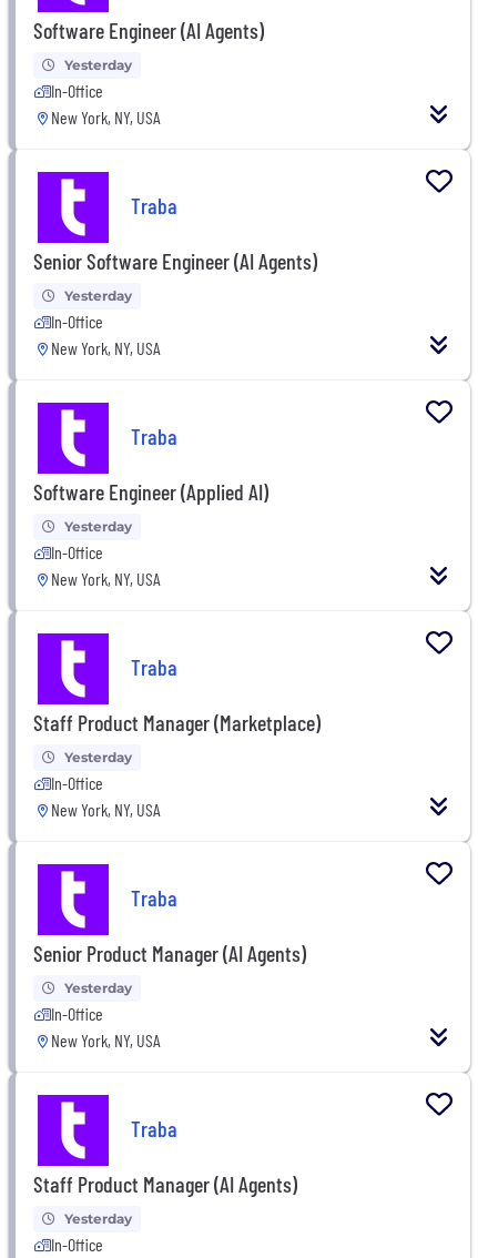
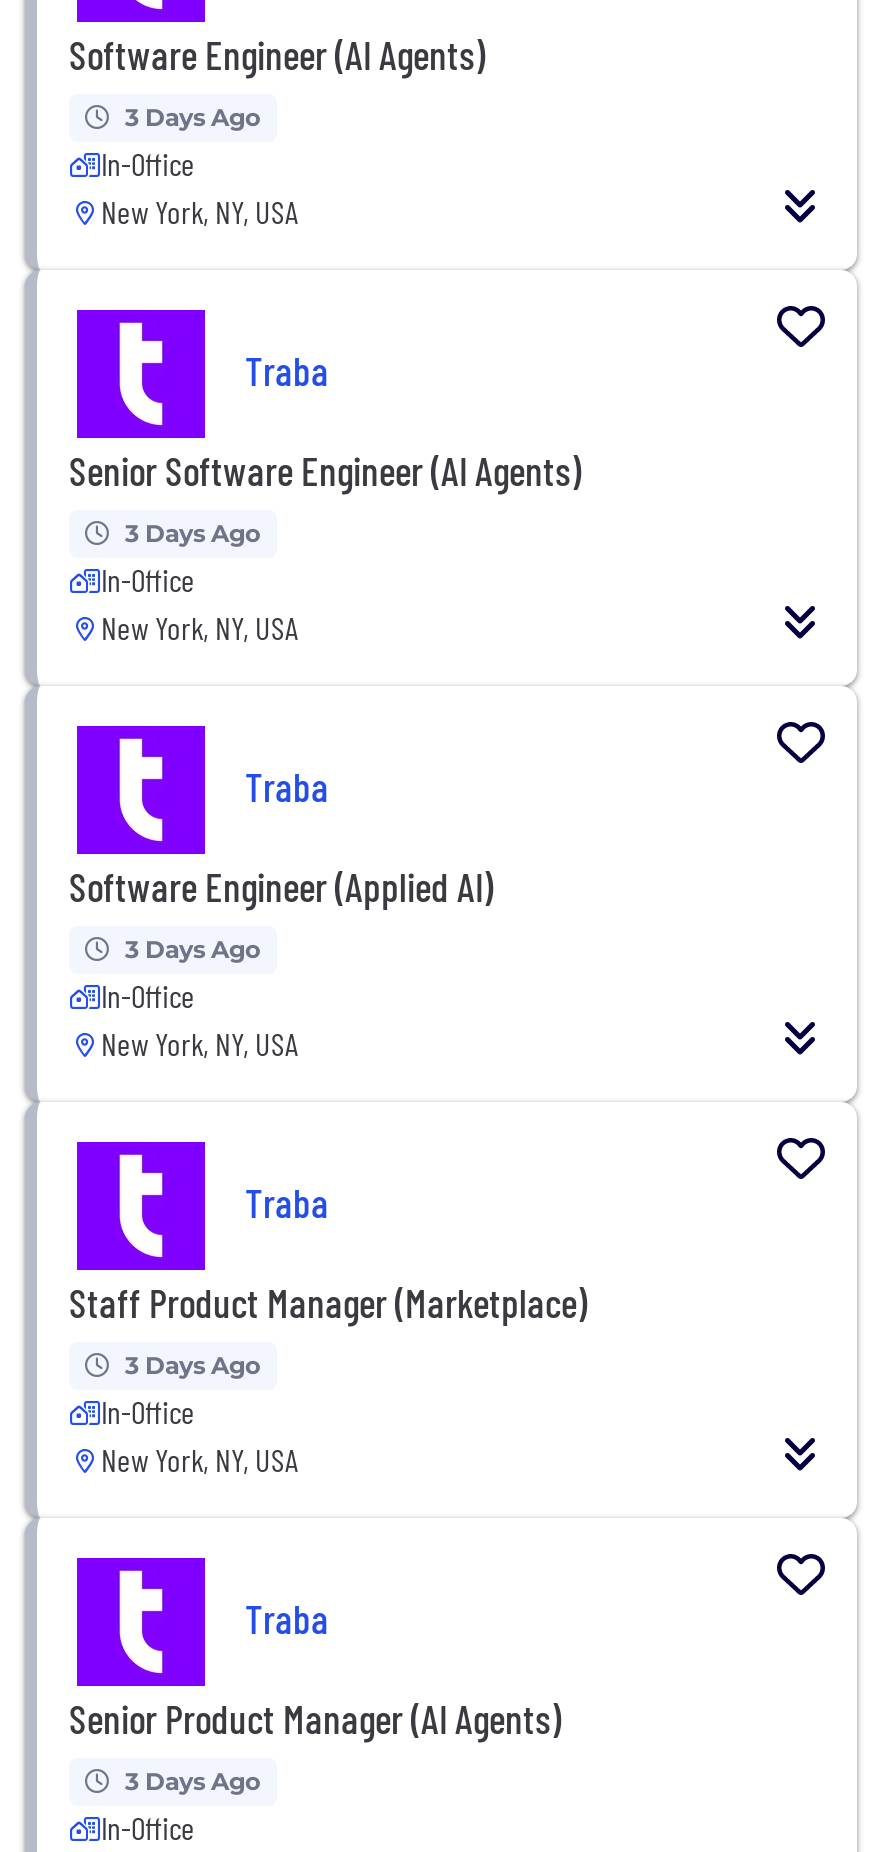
- Yesterday
+ 3 Days Ago

- Yesterday
+ 3 Days Ago

- Yesterday
+ 3 Days Ago

- Yesterday
+ 3 Days Ago

- Yesterday
- In-Office
- New York, NY, USA
- Traba
- Staff Product Manager (AI Agents)
- Yesterday
+ 3 Days Ago
